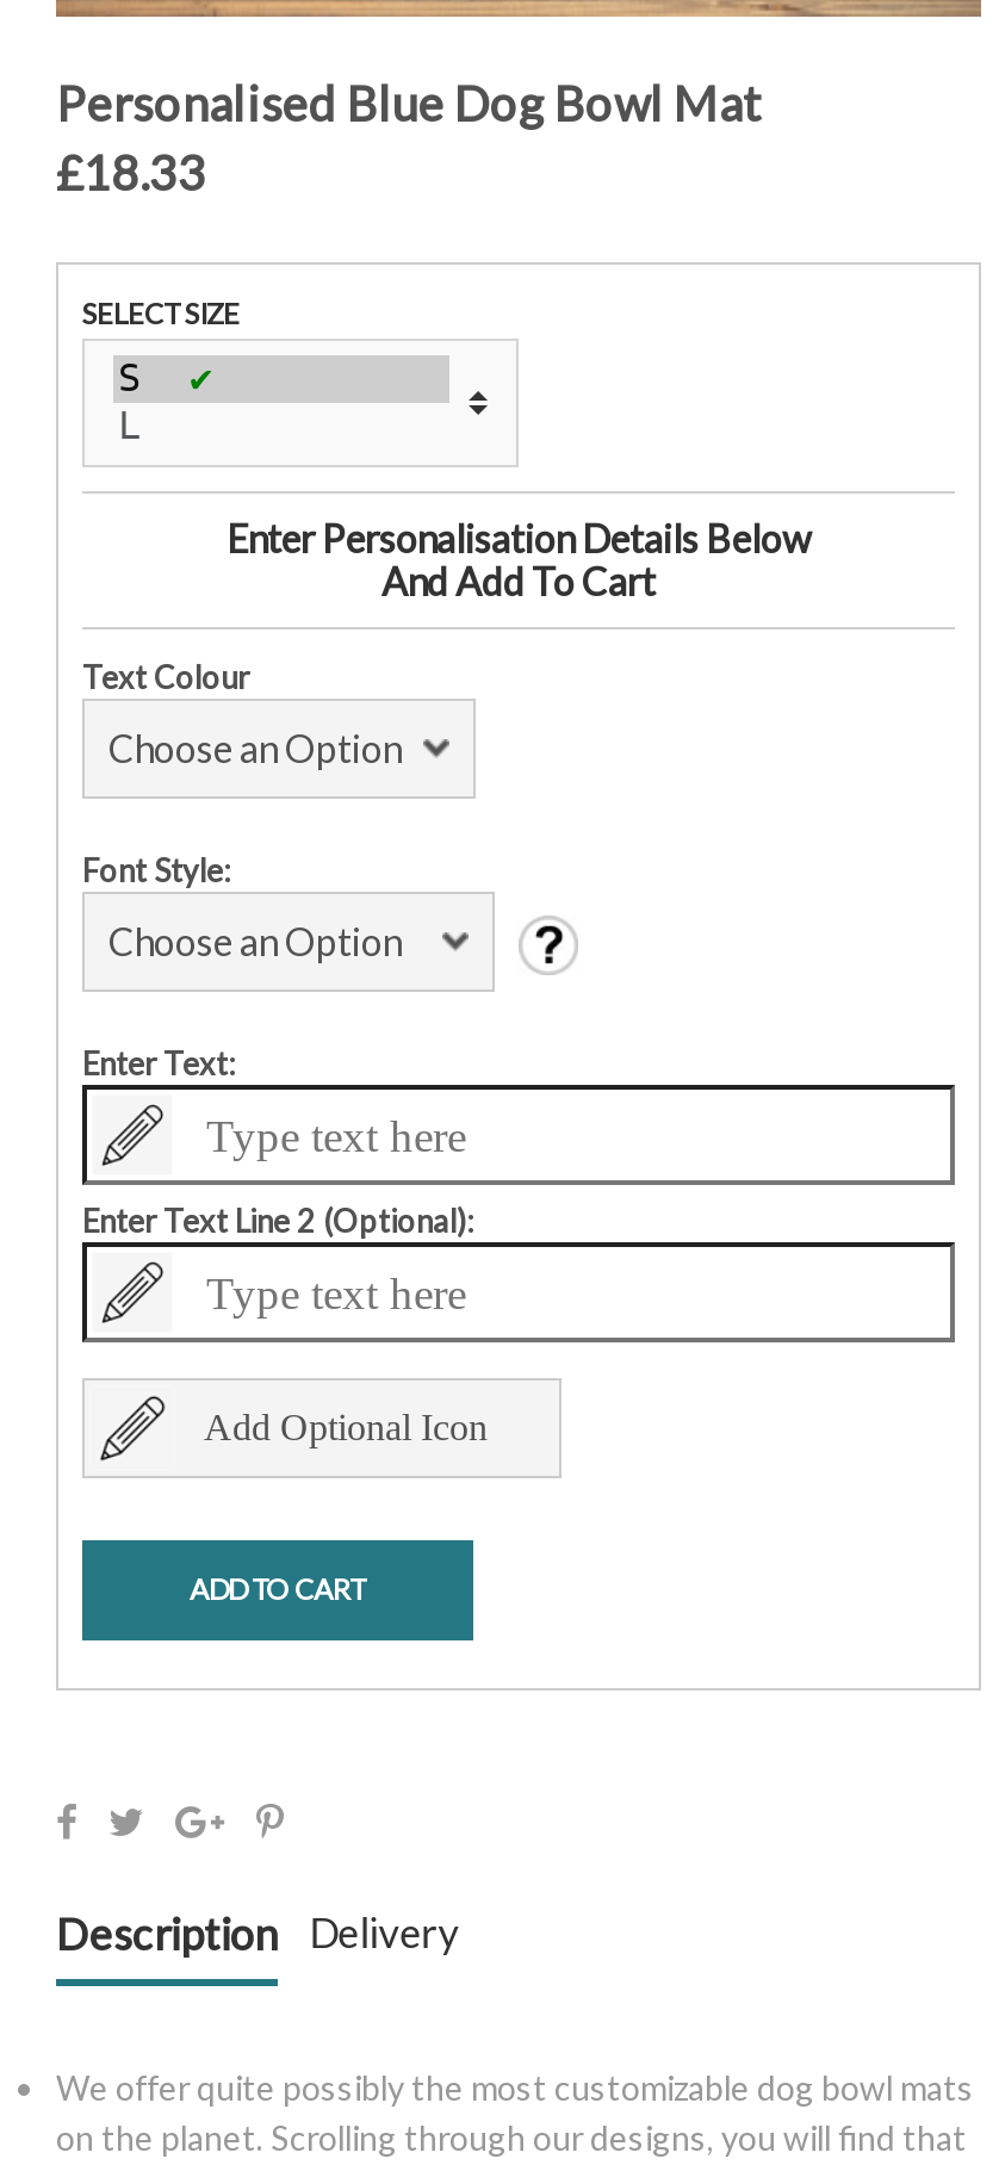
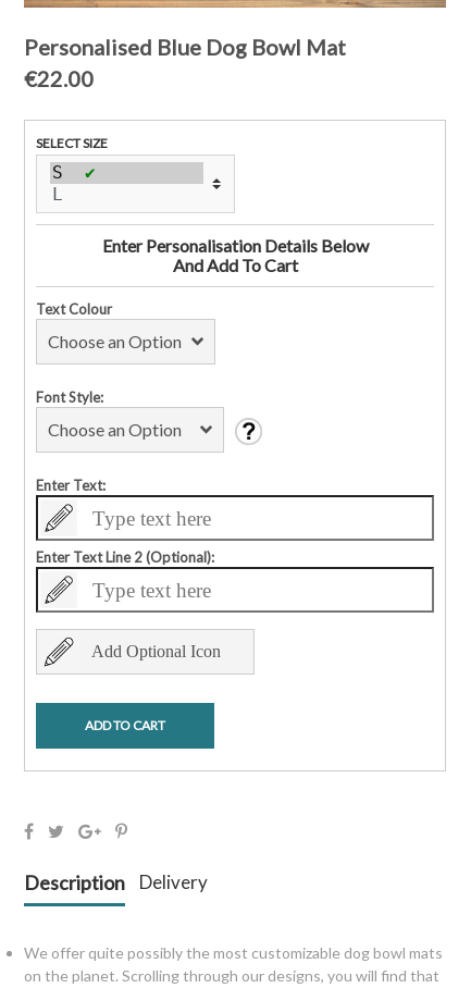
- £18.33
+ €22.00
